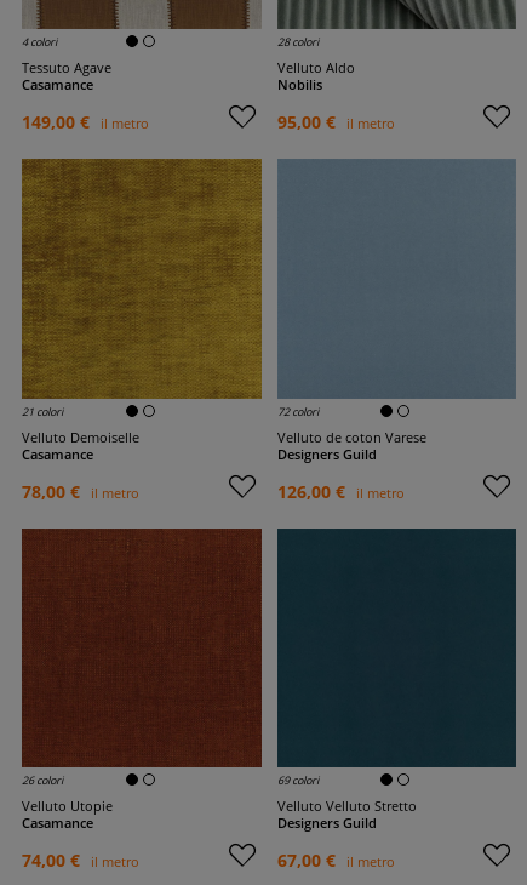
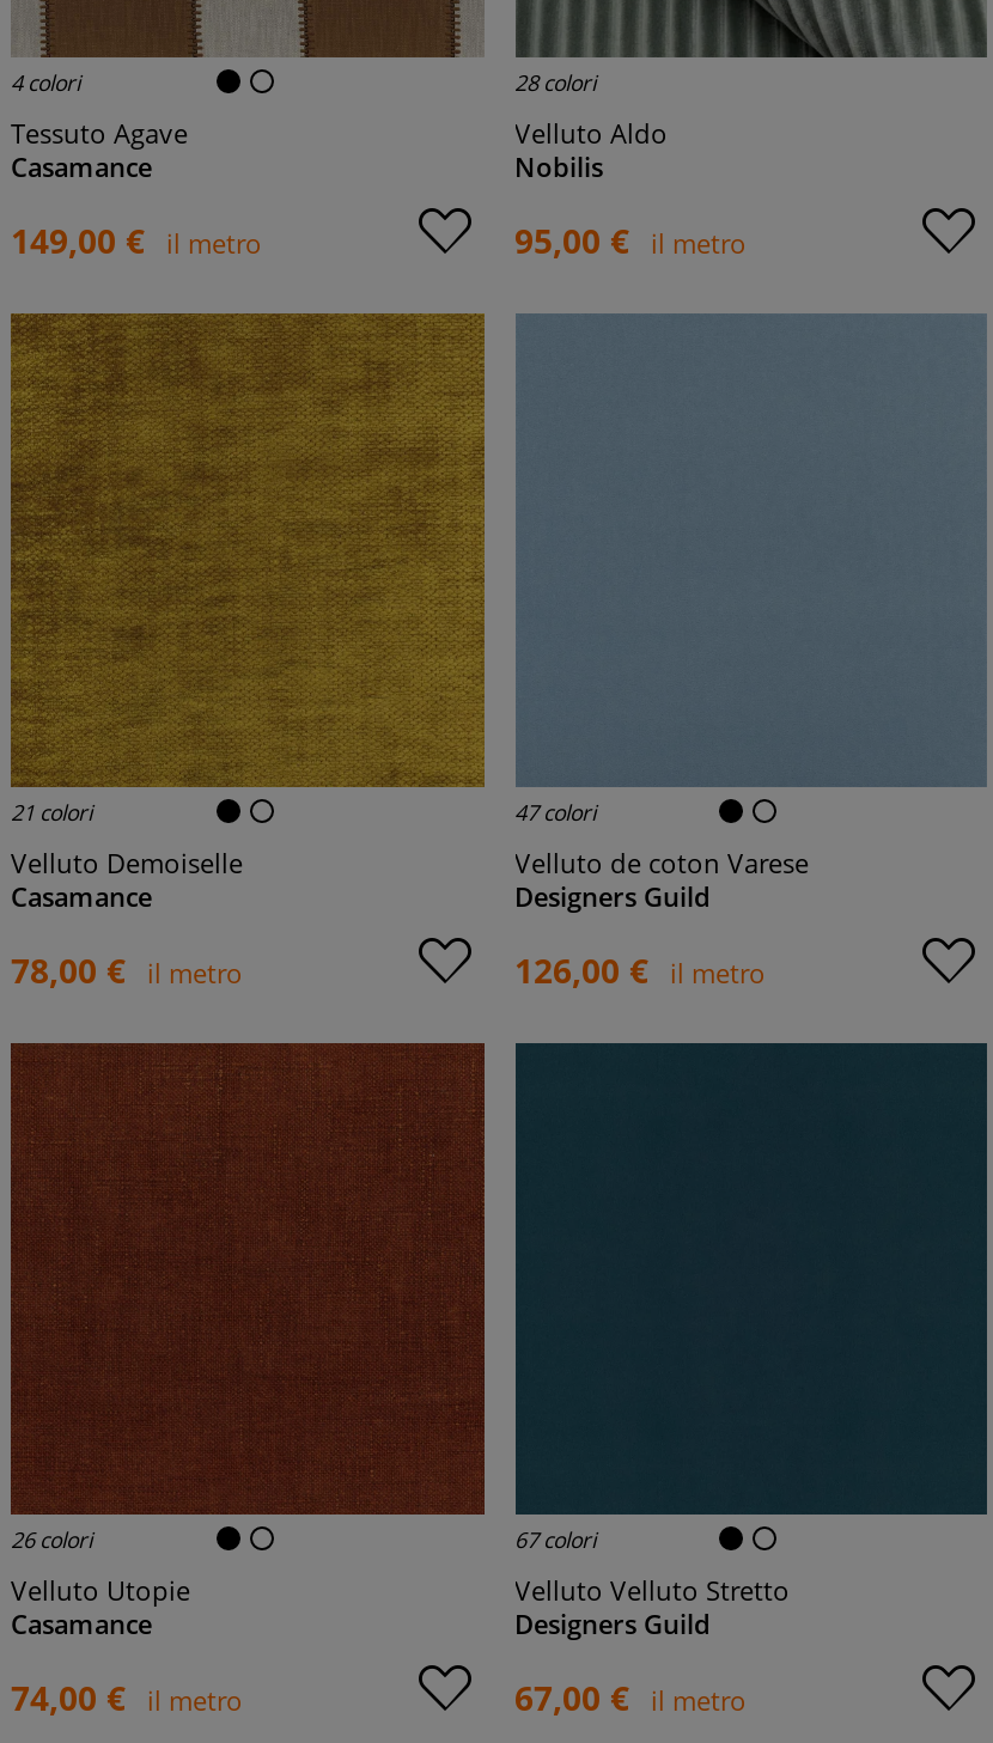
- 72 colori
+ 47 colori

- 69 colori
+ 67 colori
